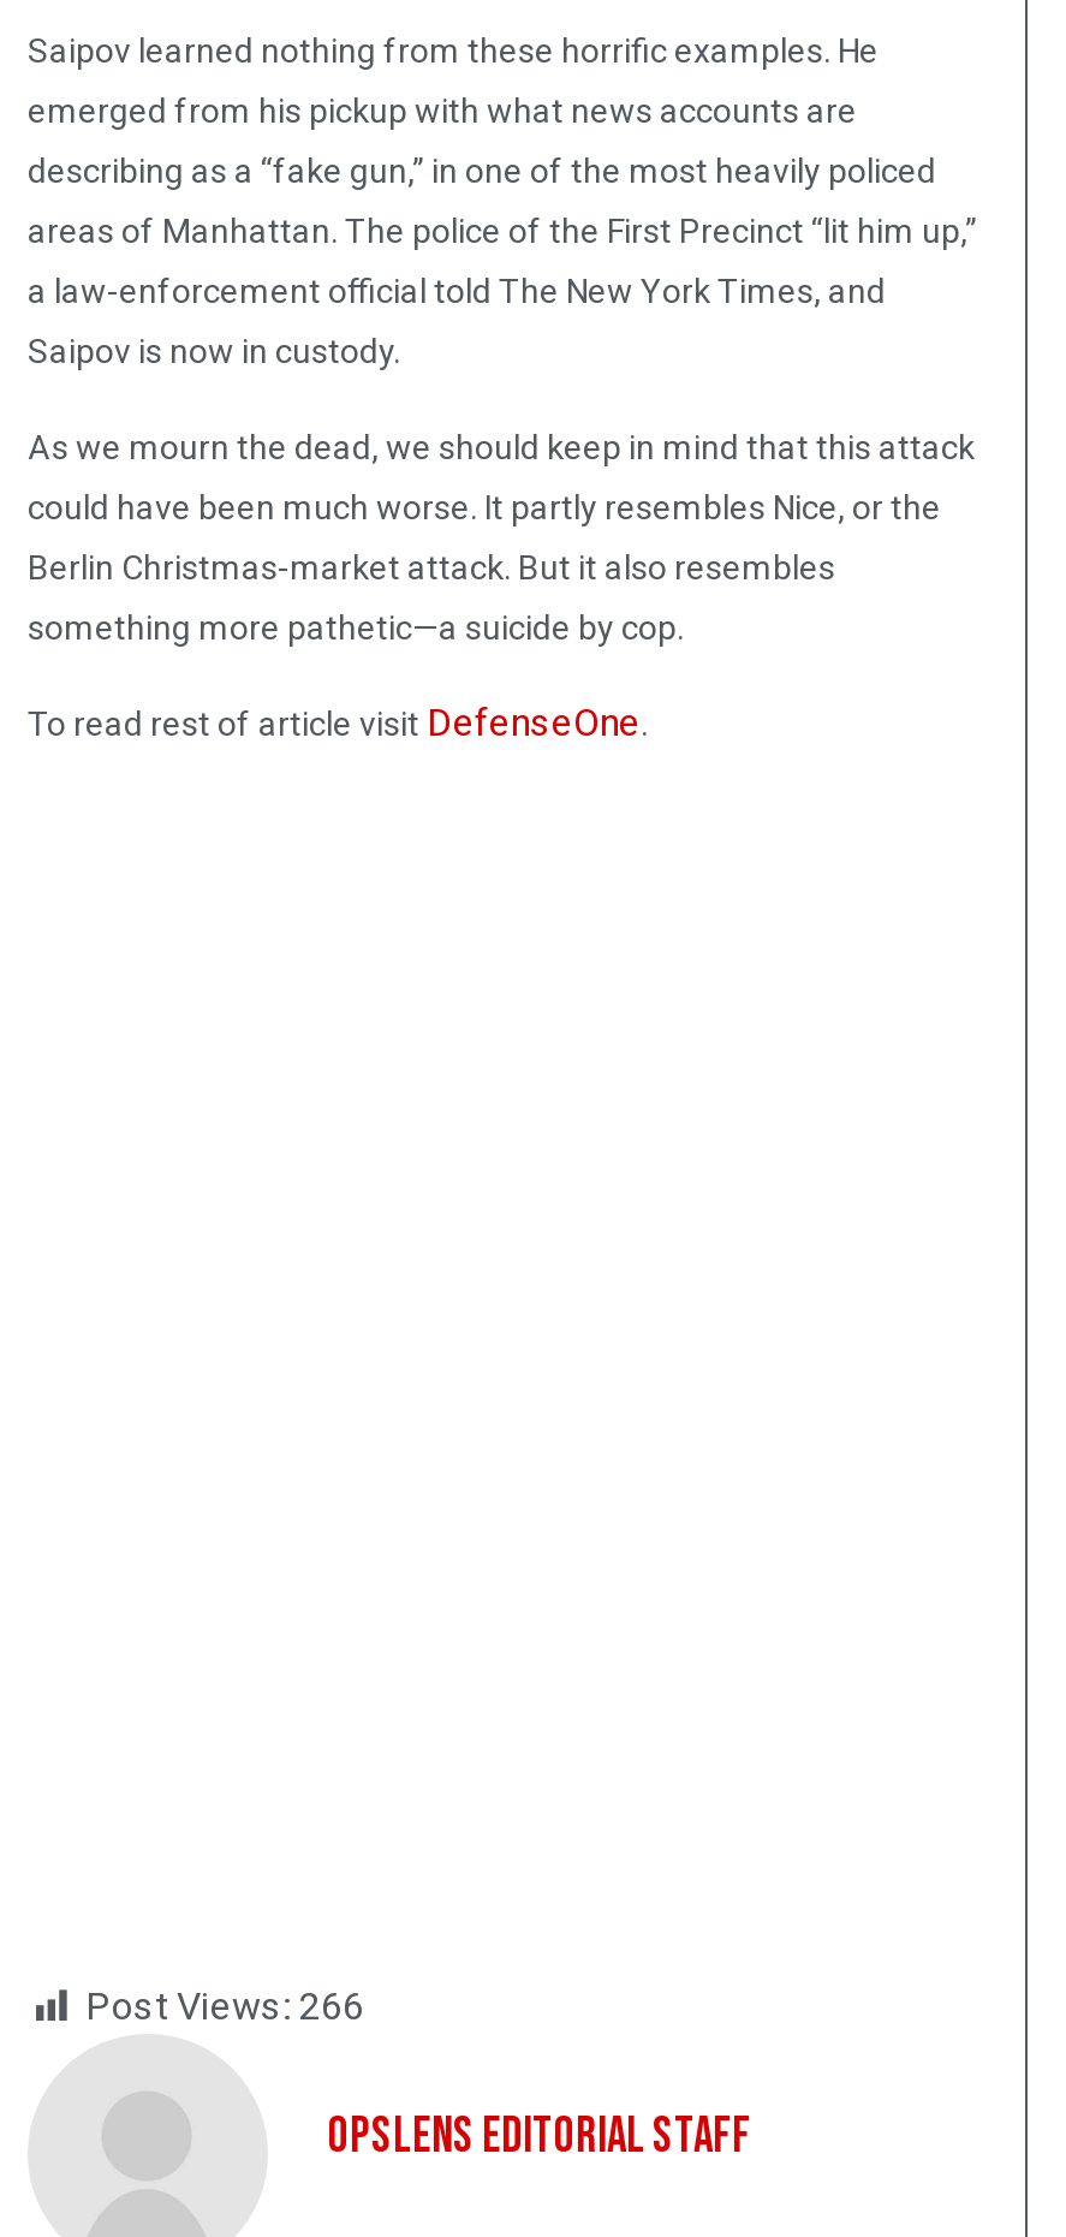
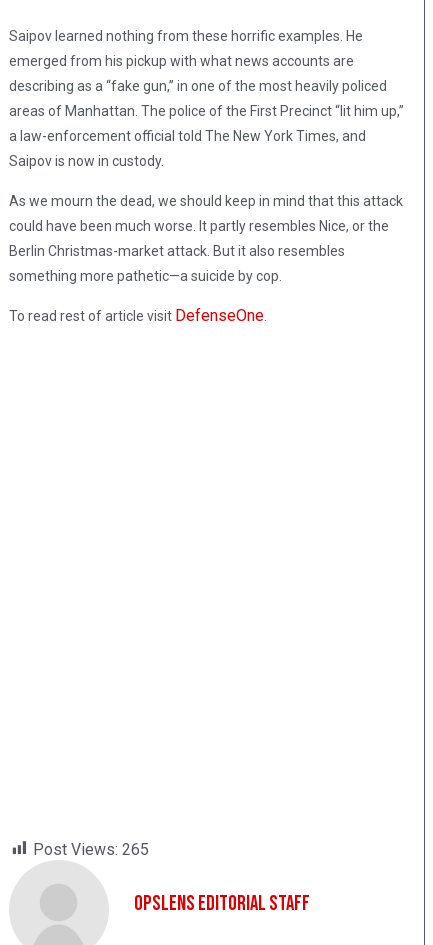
- Post Views: 266
+ Post Views: 265
